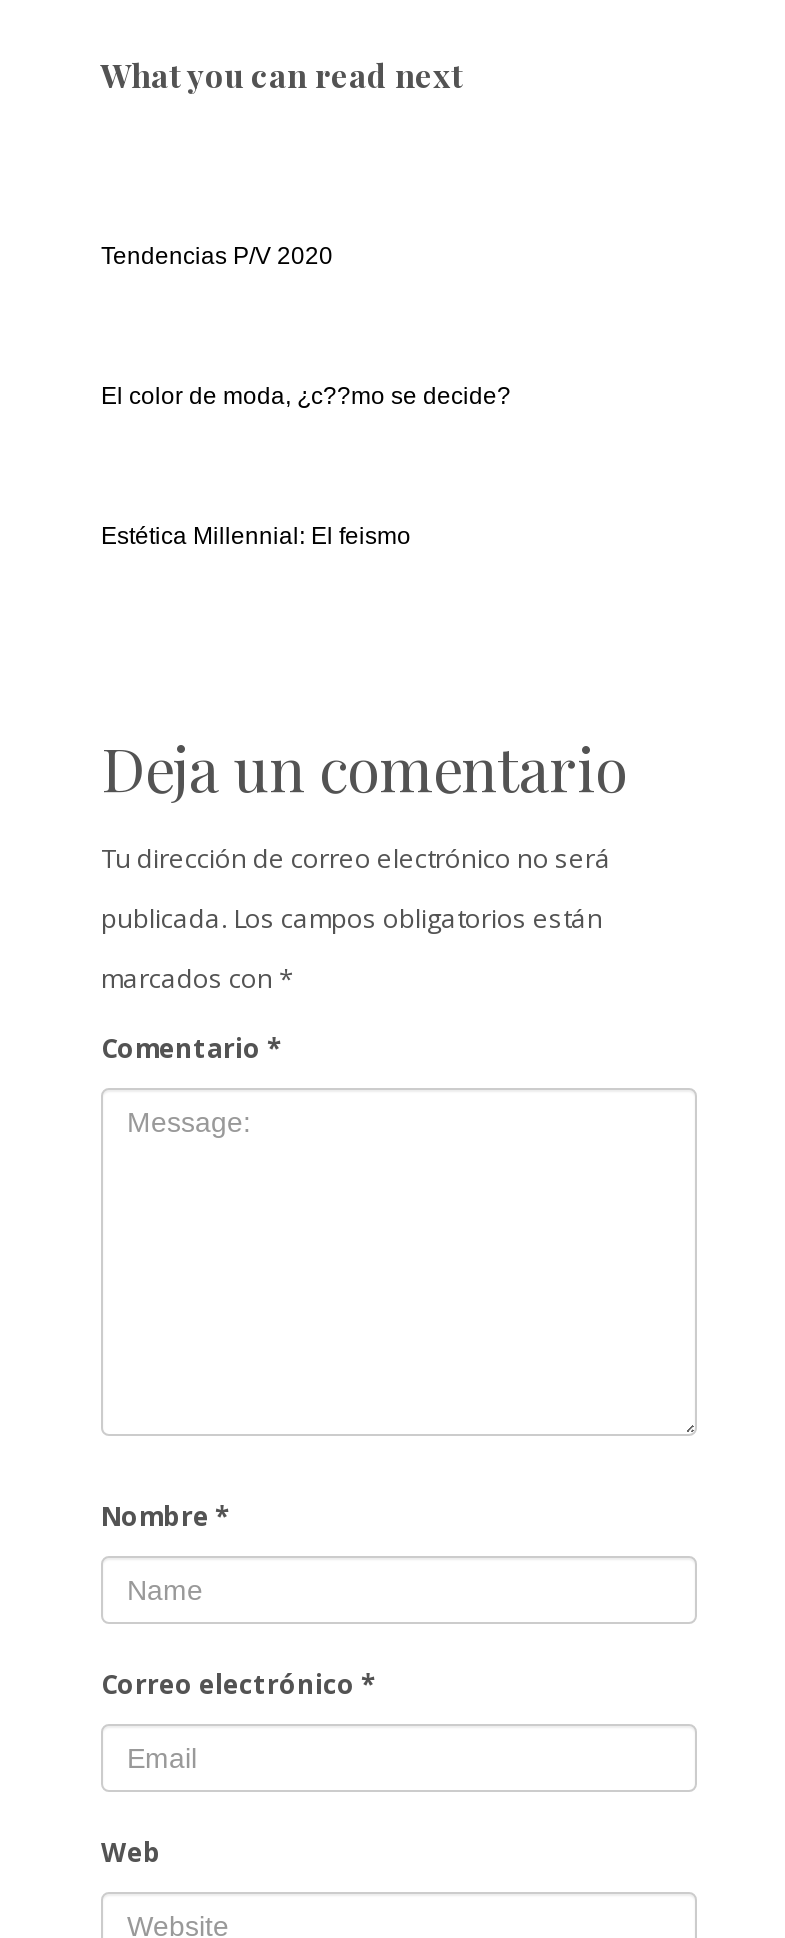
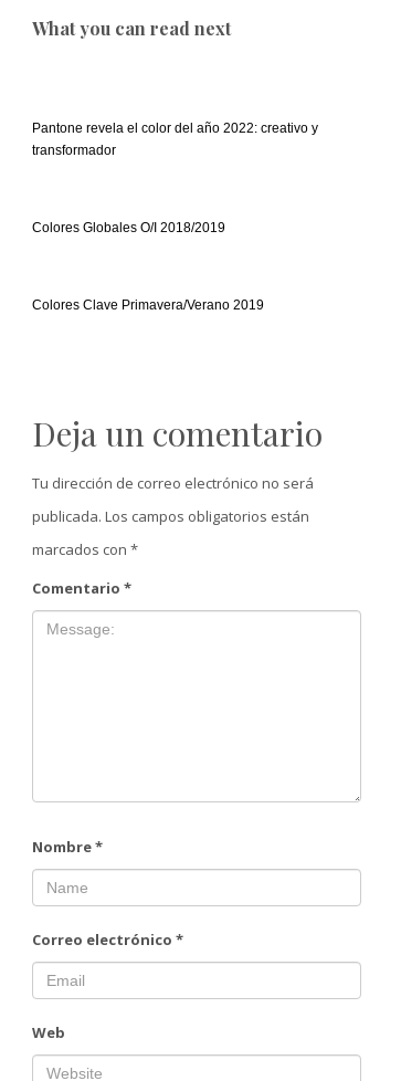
- Tendencias P/V 2020
+ Pantone revela el color del año 2022: creativo y
+ transformador

- El color de moda, ¿c??mo se decide?
+ Colores Globales O/I 2018/2019

- Estética Millennial: El feismo
+ Colores Clave Primavera/Verano 2019
